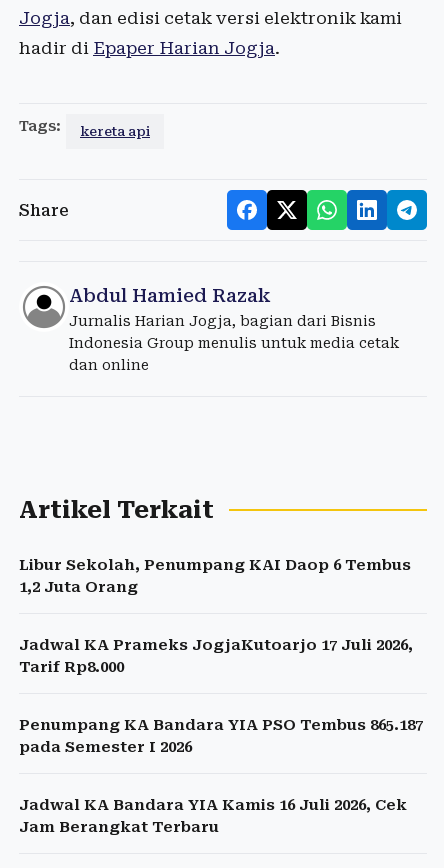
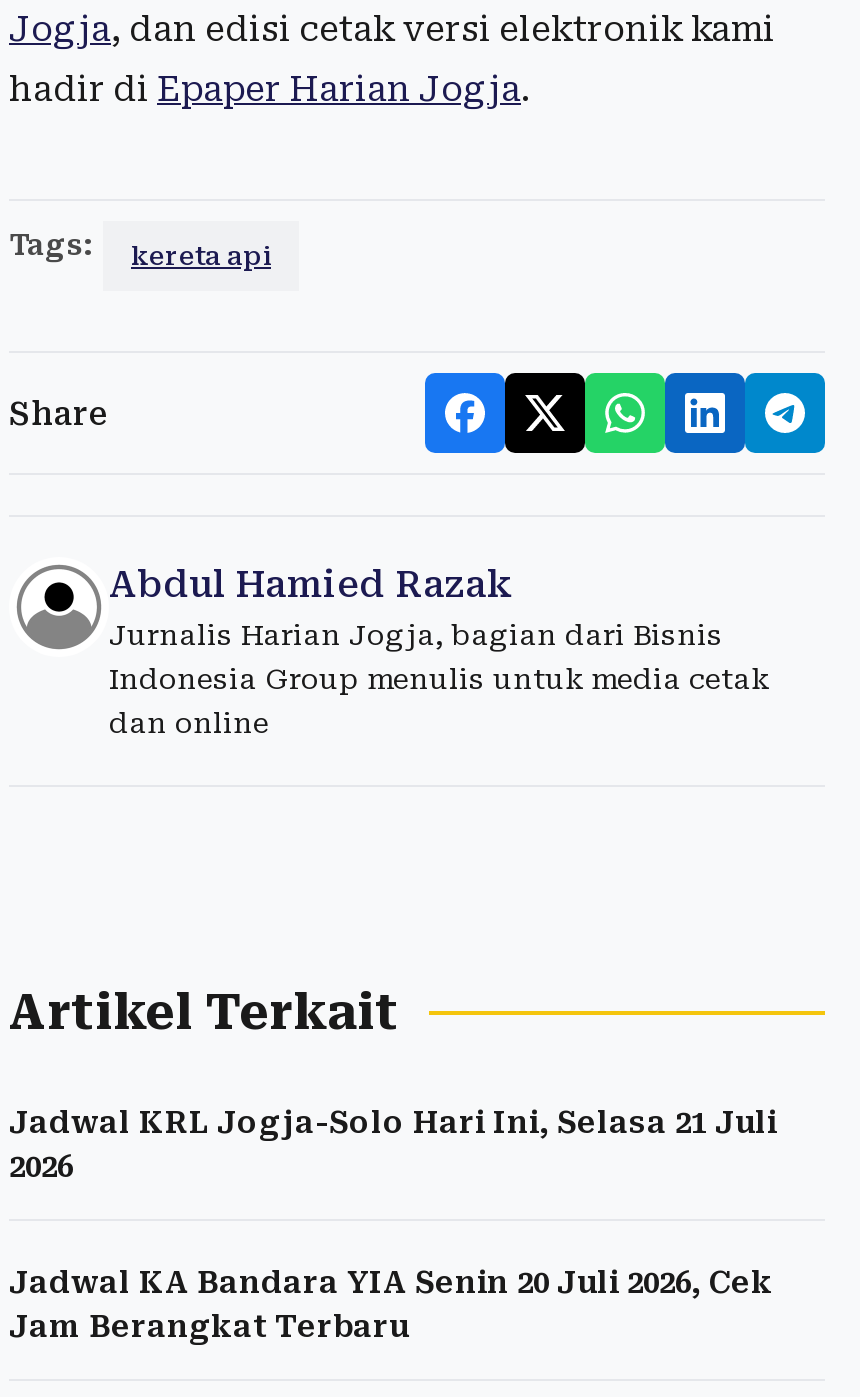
- Libur Sekolah, Penumpang KAI Daop 6 Tembus
- 1,2 Juta Orang
- Jadwal KA Prameks JogjaKutoarjo 17 Juli 2026,
- Tarif Rp8.000
- Penumpang KA Bandara YIA PSO Tembus 865.187
- pada Semester I 2026
- Jadwal KA Bandara YIA Kamis 16 Juli 2026, Cek
+ Jadwal KRL Jogja-Solo Hari Ini, Selasa 21 Juli
+ 2026
+ Jadwal KA Bandara YIA Senin 20 Juli 2026, Cek
